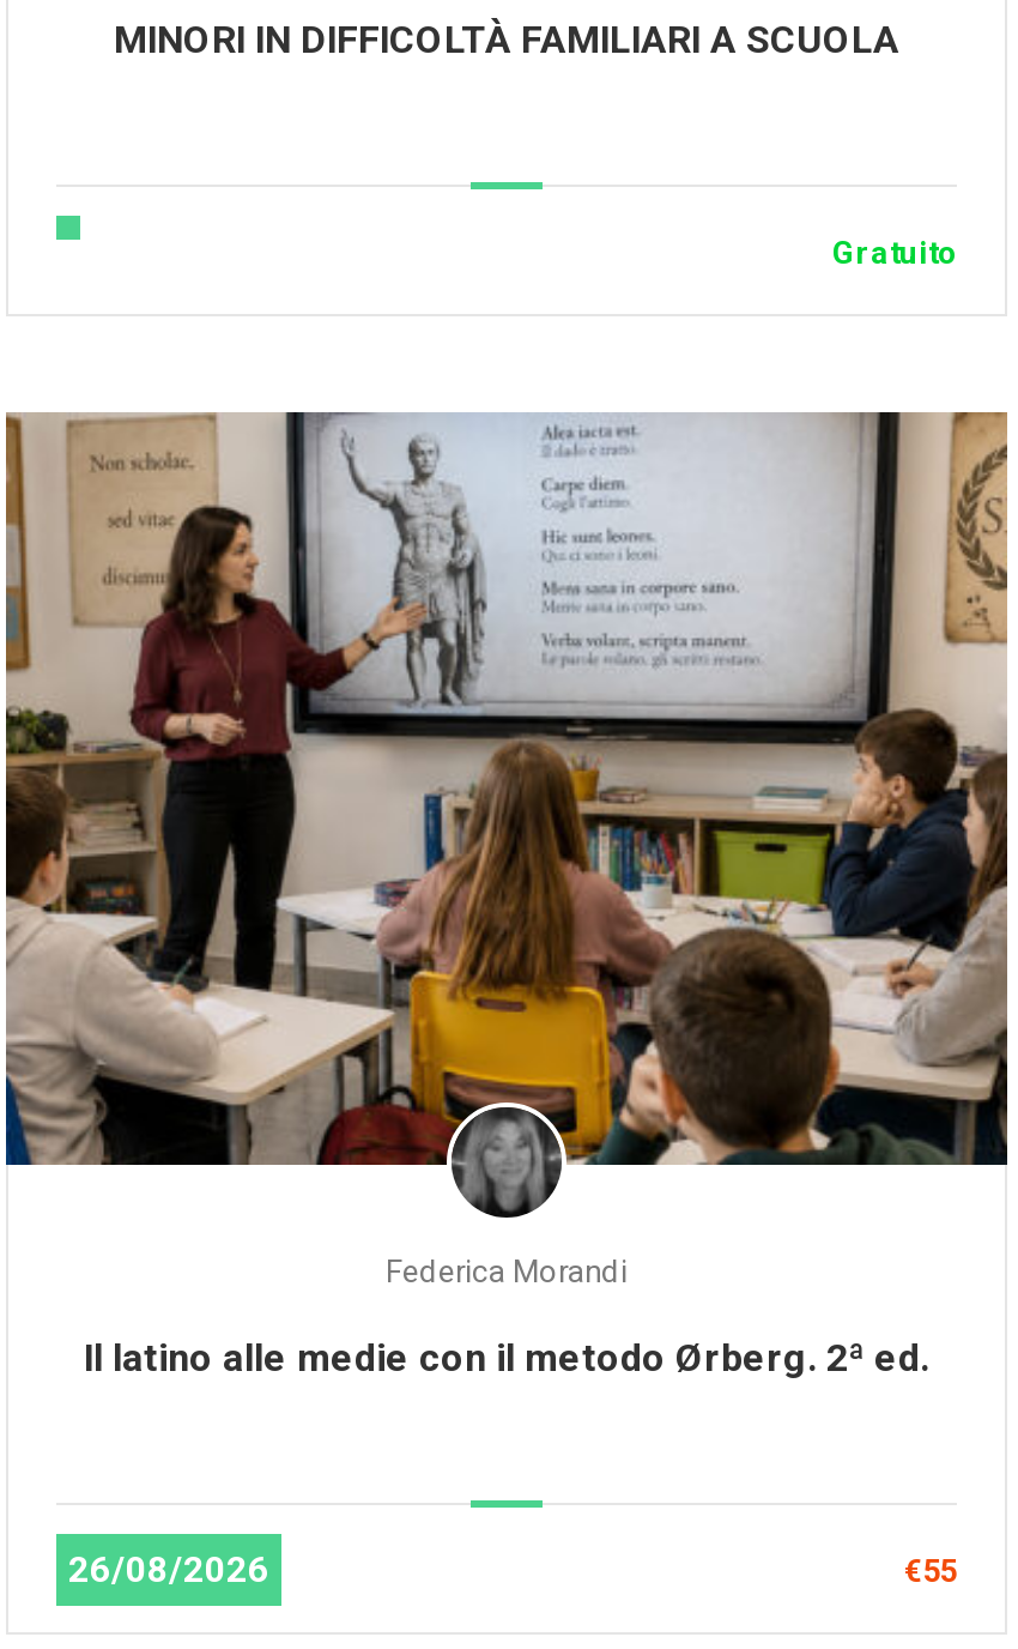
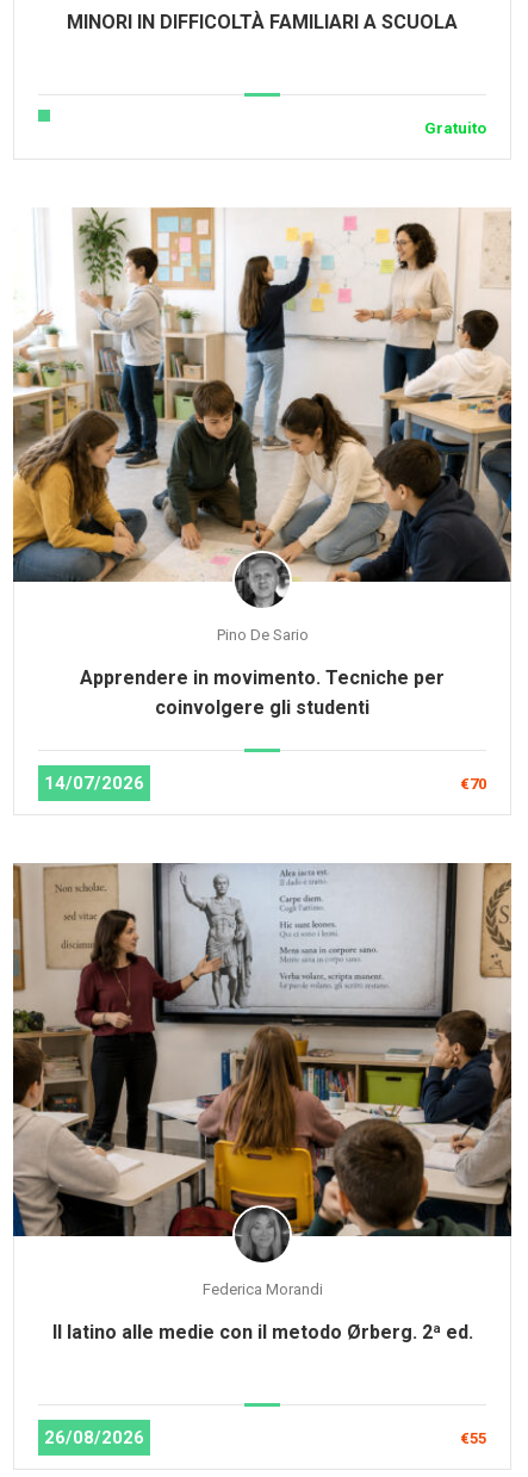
+ [image]
+ Pino De Sario
+ Apprendere in movimento. Tecniche per
+ coinvolgere gli studenti
+ 14/07/2026
+ €70
